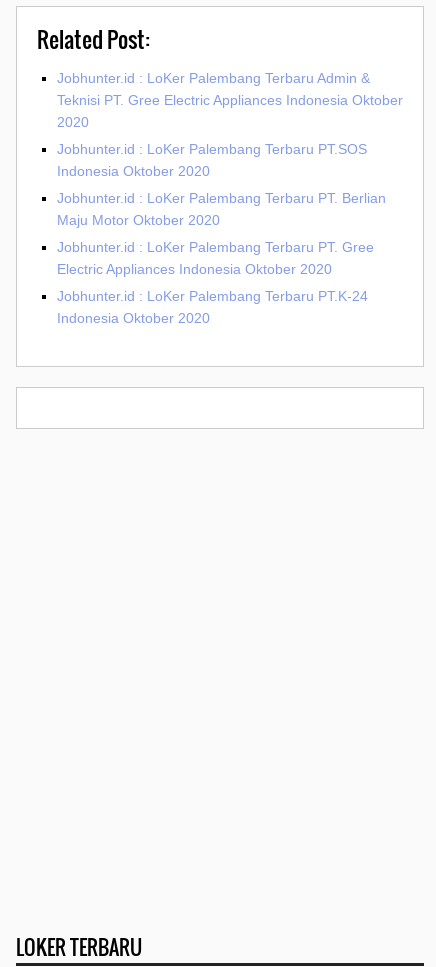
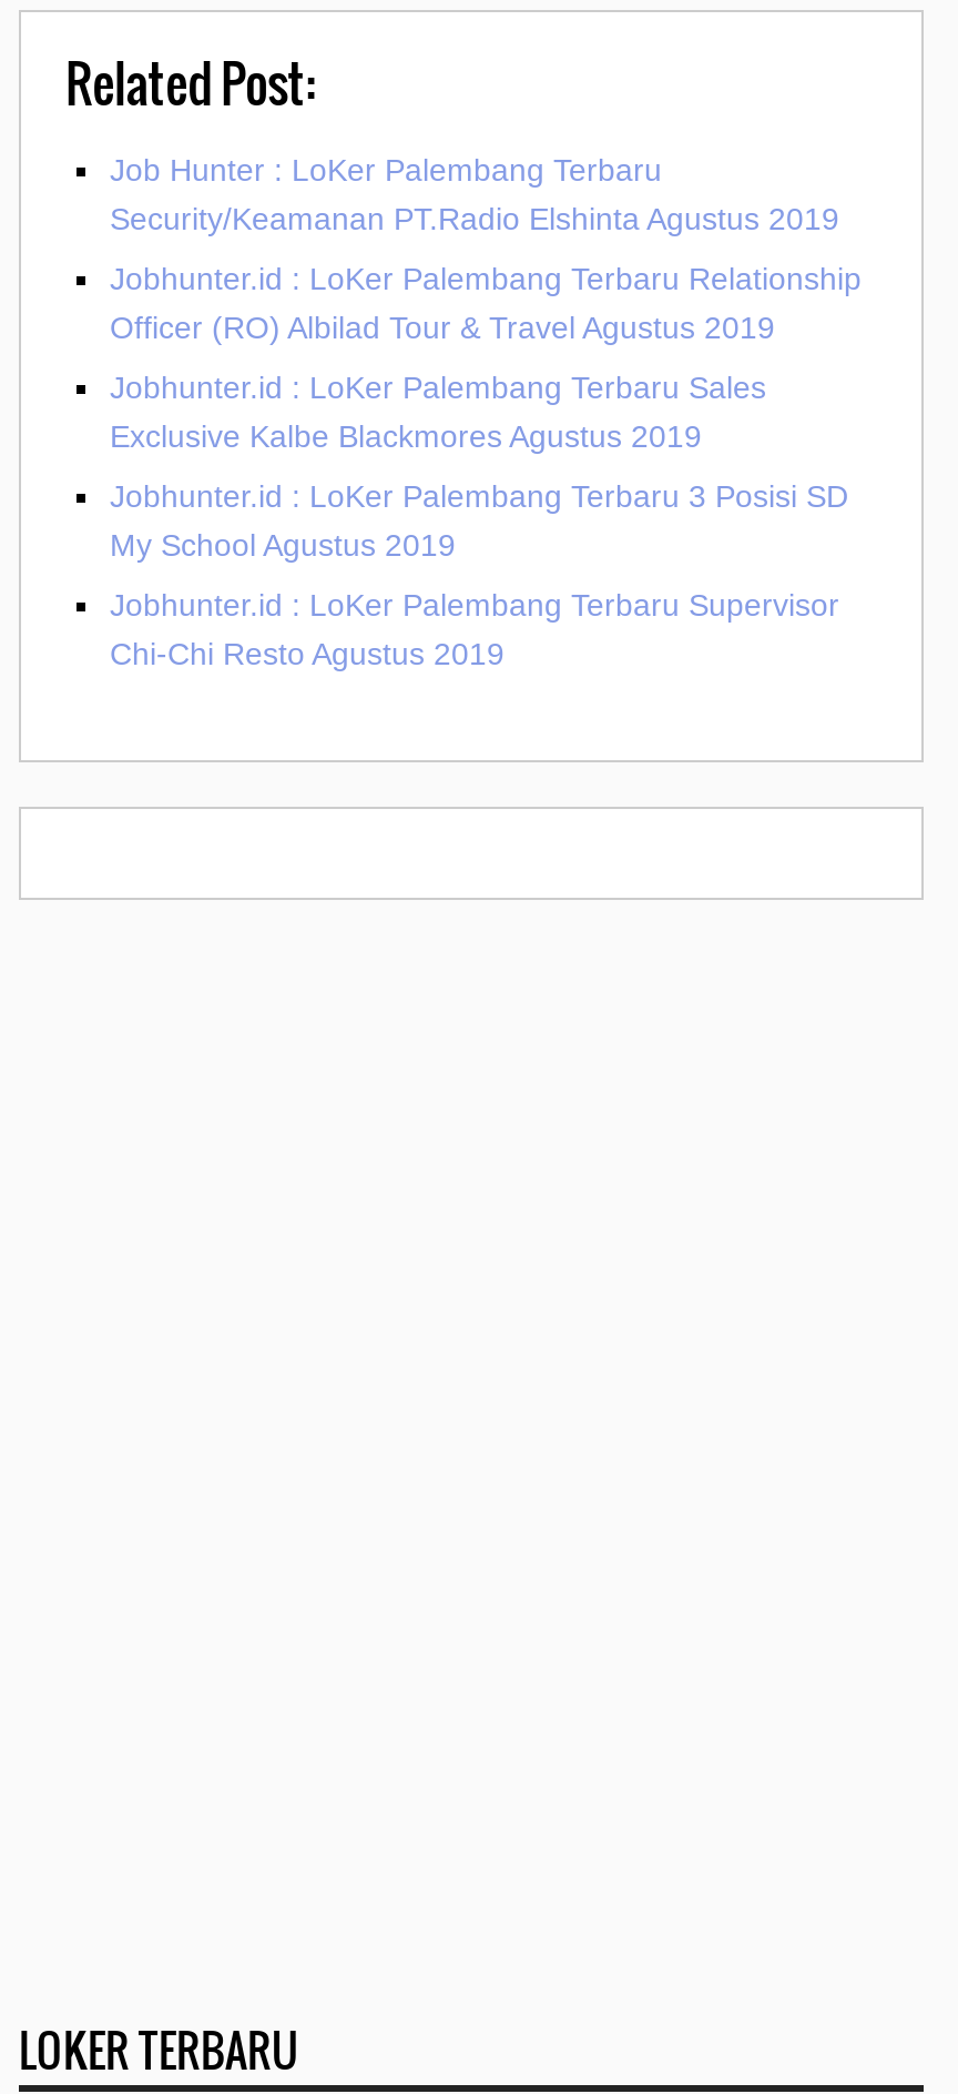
- Jobhunter.id : LoKer Palembang Terbaru Admin &
- Teknisi PT. Gree Electric Appliances Indonesia Oktober
- 2020
+ Job Hunter : LoKer Palembang Terbaru
+ Security/Keamanan PT.Radio Elshinta Agustus 2019

- Jobhunter.id : LoKer Palembang Terbaru PT.SOS
- Indonesia Oktober 2020
+ Jobhunter.id : LoKer Palembang Terbaru Relationship
+ Officer (RO) Albilad Tour & Travel Agustus 2019

- Jobhunter.id : LoKer Palembang Terbaru PT. Berlian
- Maju Motor Oktober 2020
+ Jobhunter.id : LoKer Palembang Terbaru Sales
+ Exclusive Kalbe Blackmores Agustus 2019

- Jobhunter.id : LoKer Palembang Terbaru PT. Gree
- Electric Appliances Indonesia Oktober 2020
+ Jobhunter.id : LoKer Palembang Terbaru 3 Posisi SD
+ My School Agustus 2019

- Jobhunter.id : LoKer Palembang Terbaru PT.K-24
- Indonesia Oktober 2020
+ Jobhunter.id : LoKer Palembang Terbaru Supervisor
+ Chi-Chi Resto Agustus 2019
